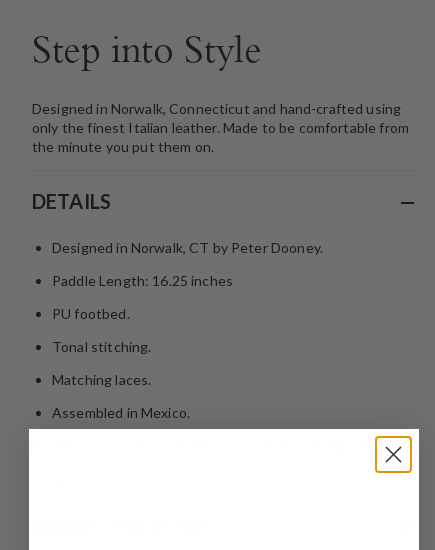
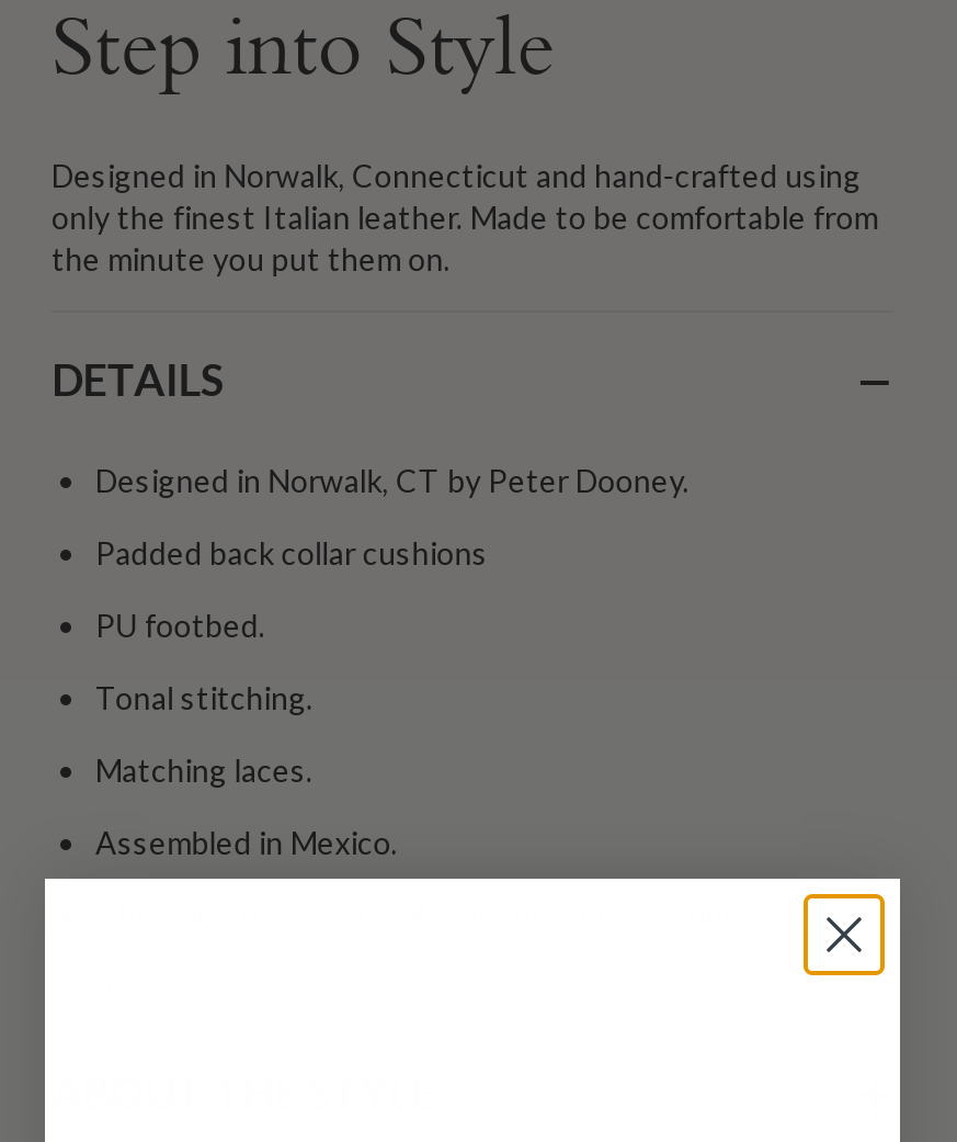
- Paddle Length: 16.25 inches
+ Padded back collar cushions
